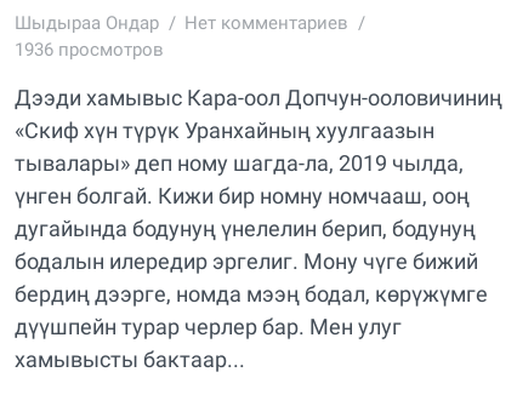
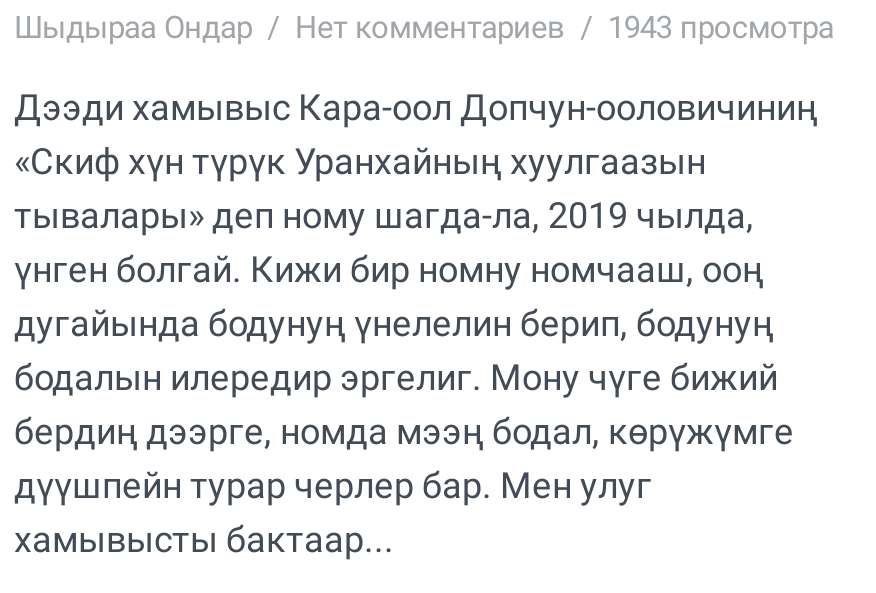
- 1936 просмотров
+ 1943 просмотра
